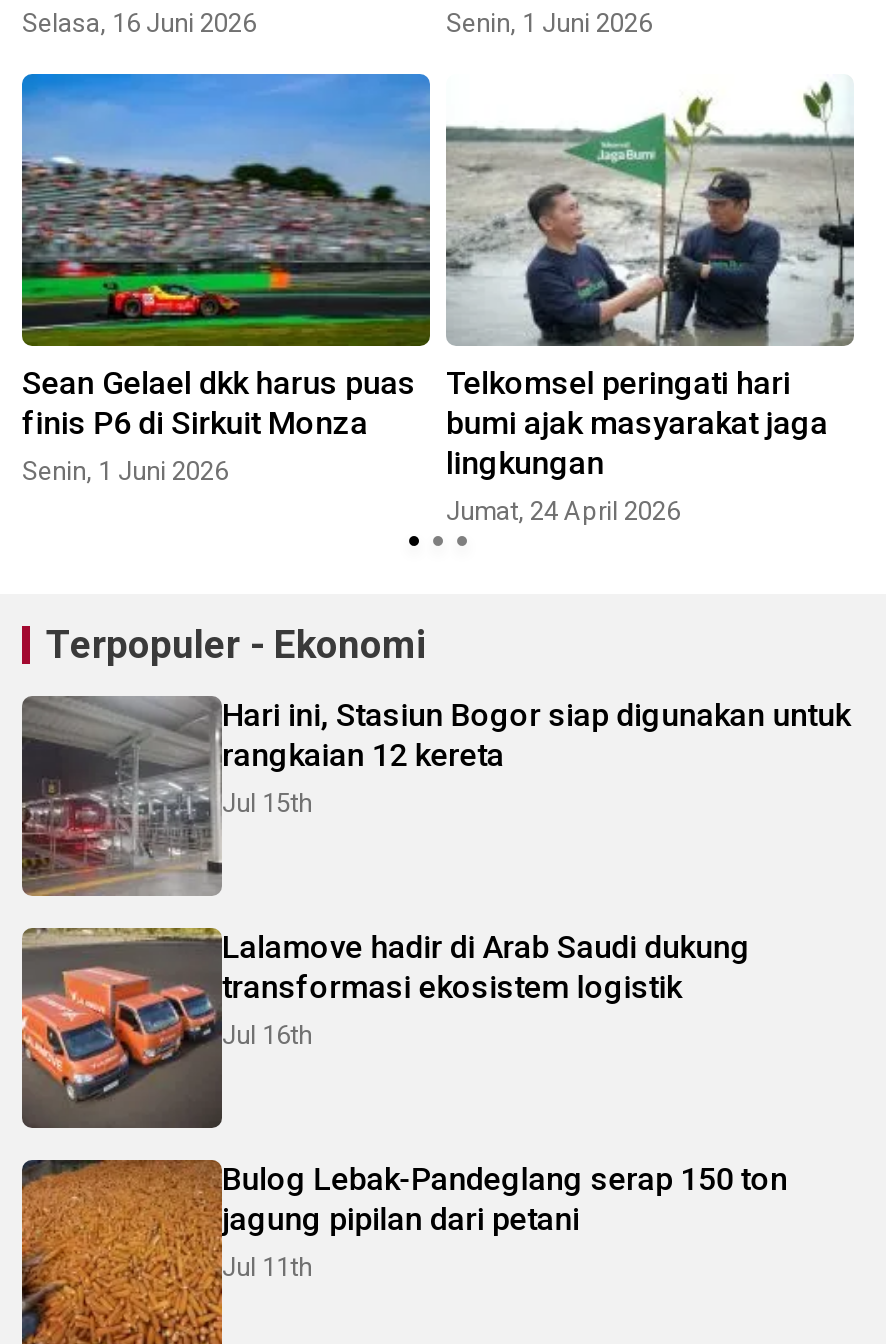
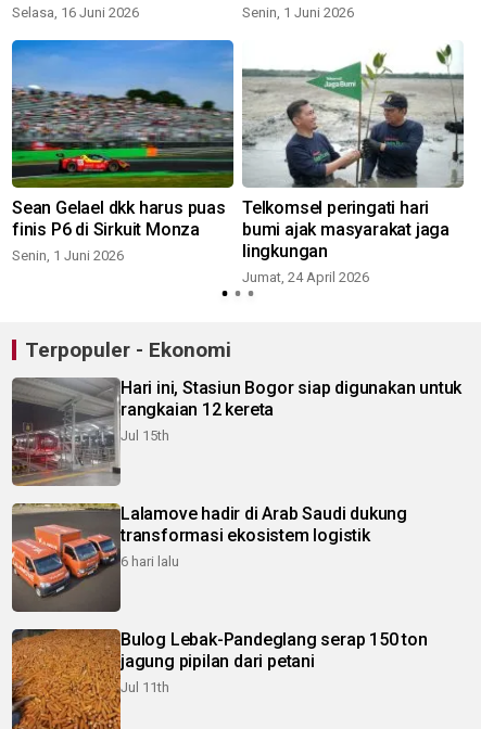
- Jul 16th
+ 6 hari lalu
